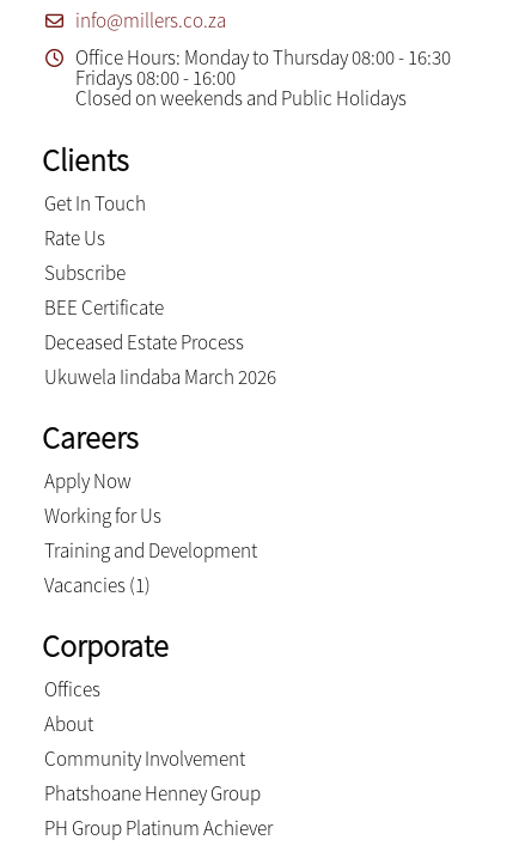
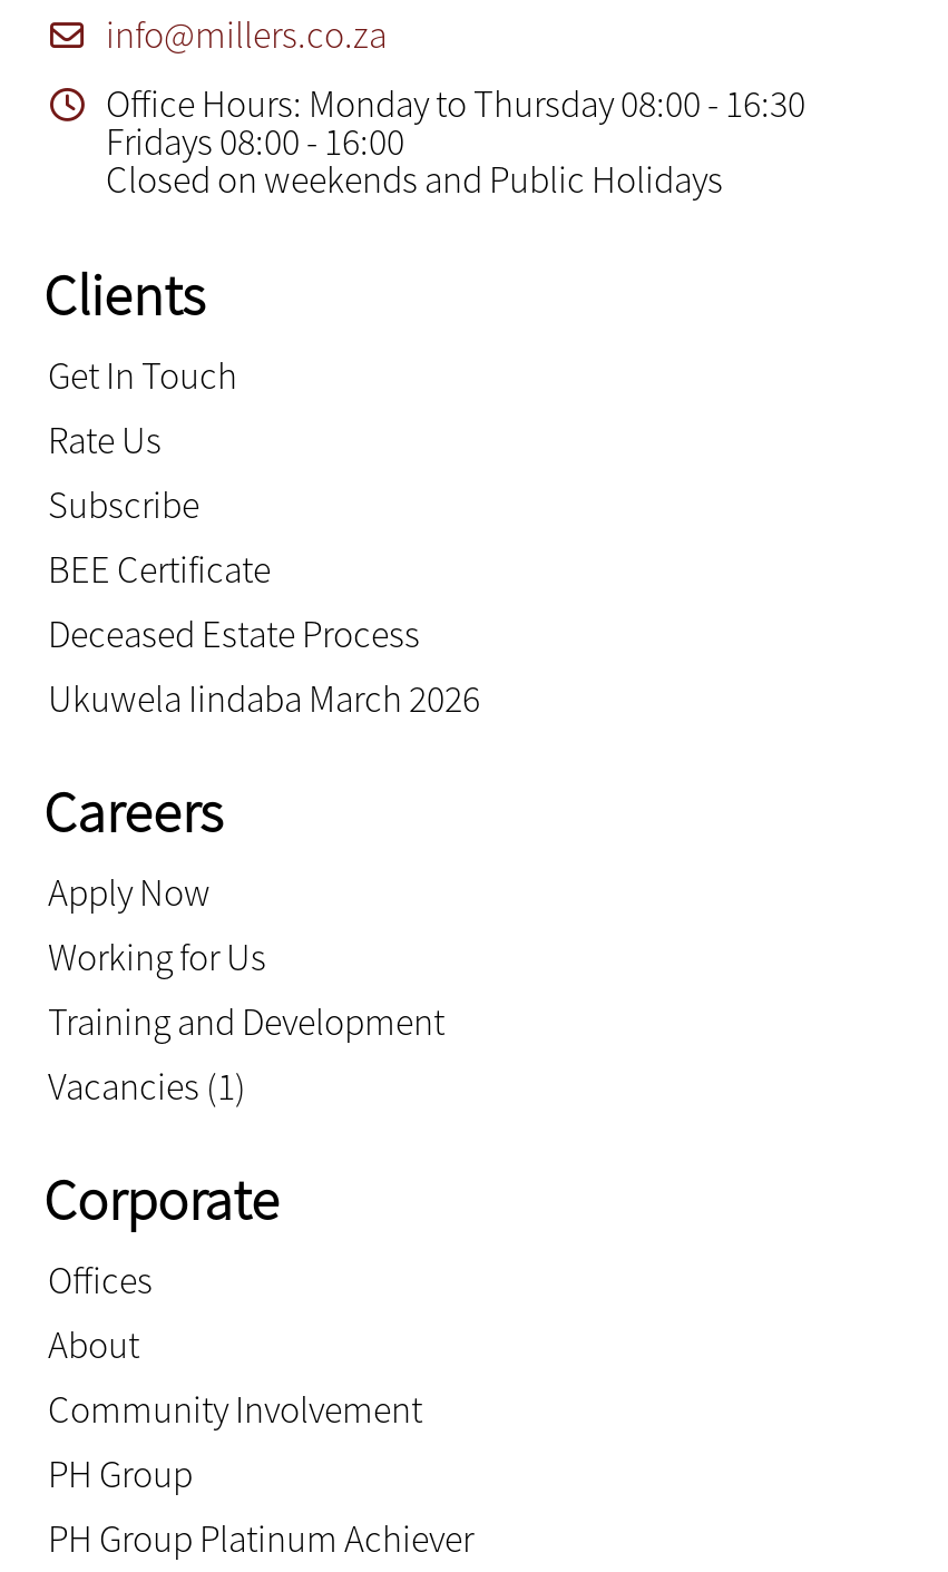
- Phatshoane Henney Group
+ PH Group
